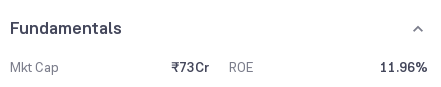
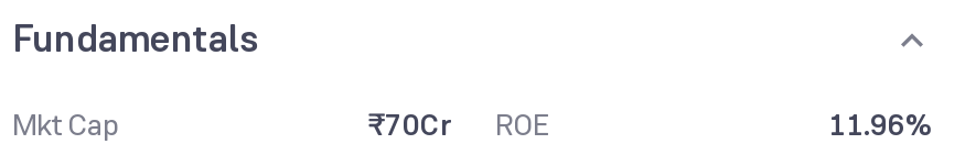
- ₹73Cr ROE
+ ₹70Cr ROE
